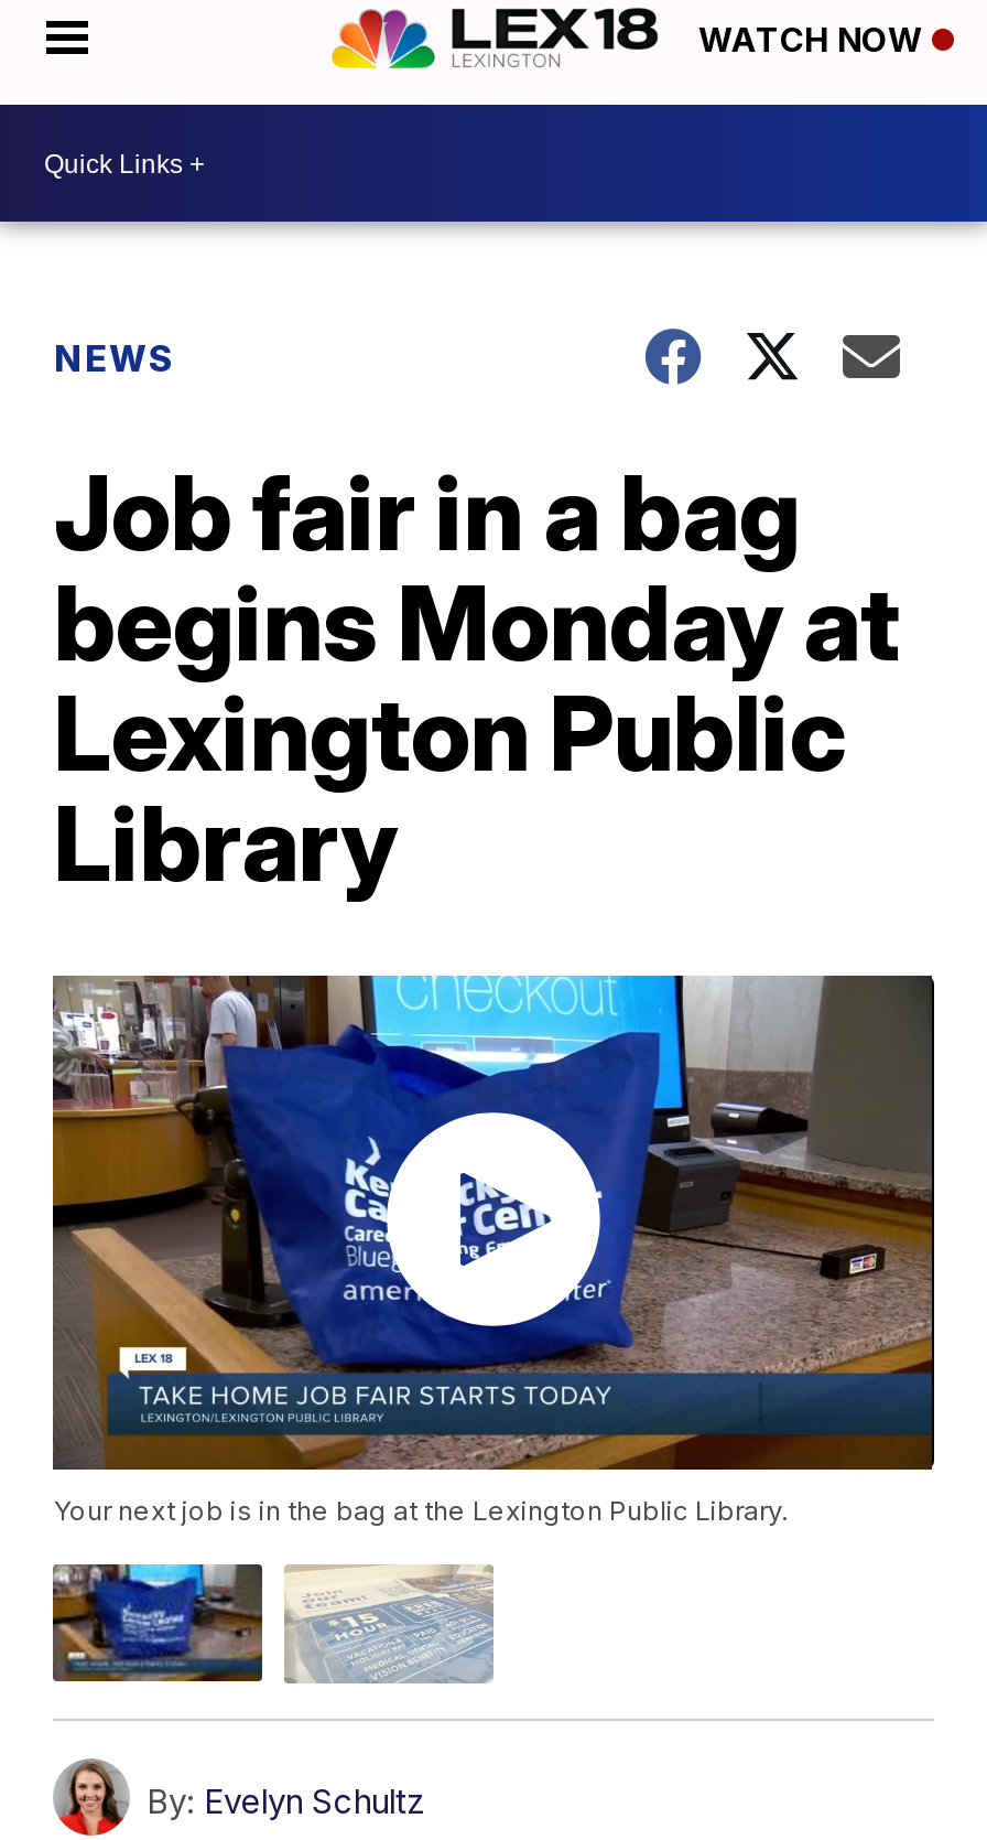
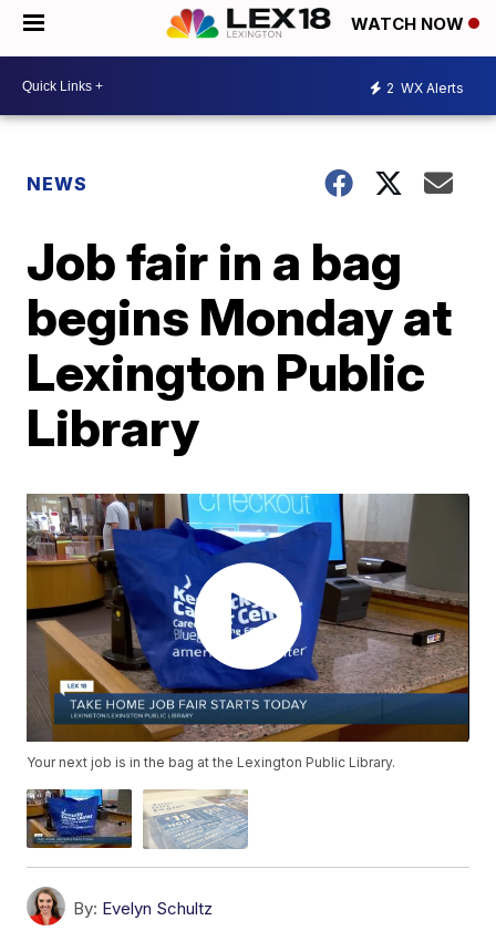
+ 2 WX Alerts
